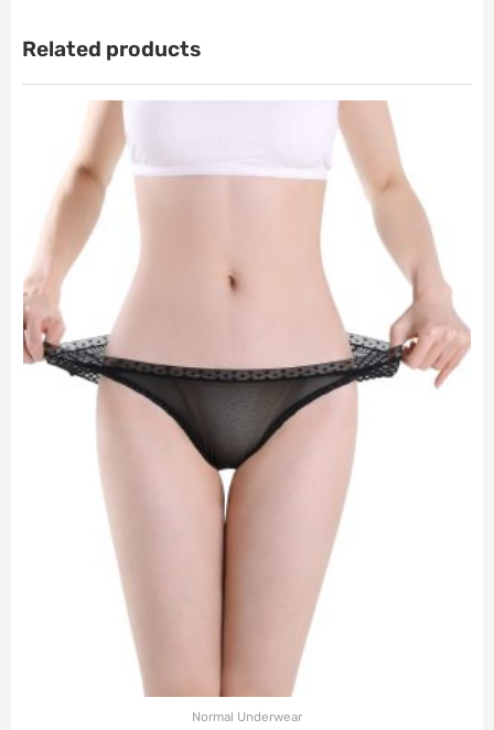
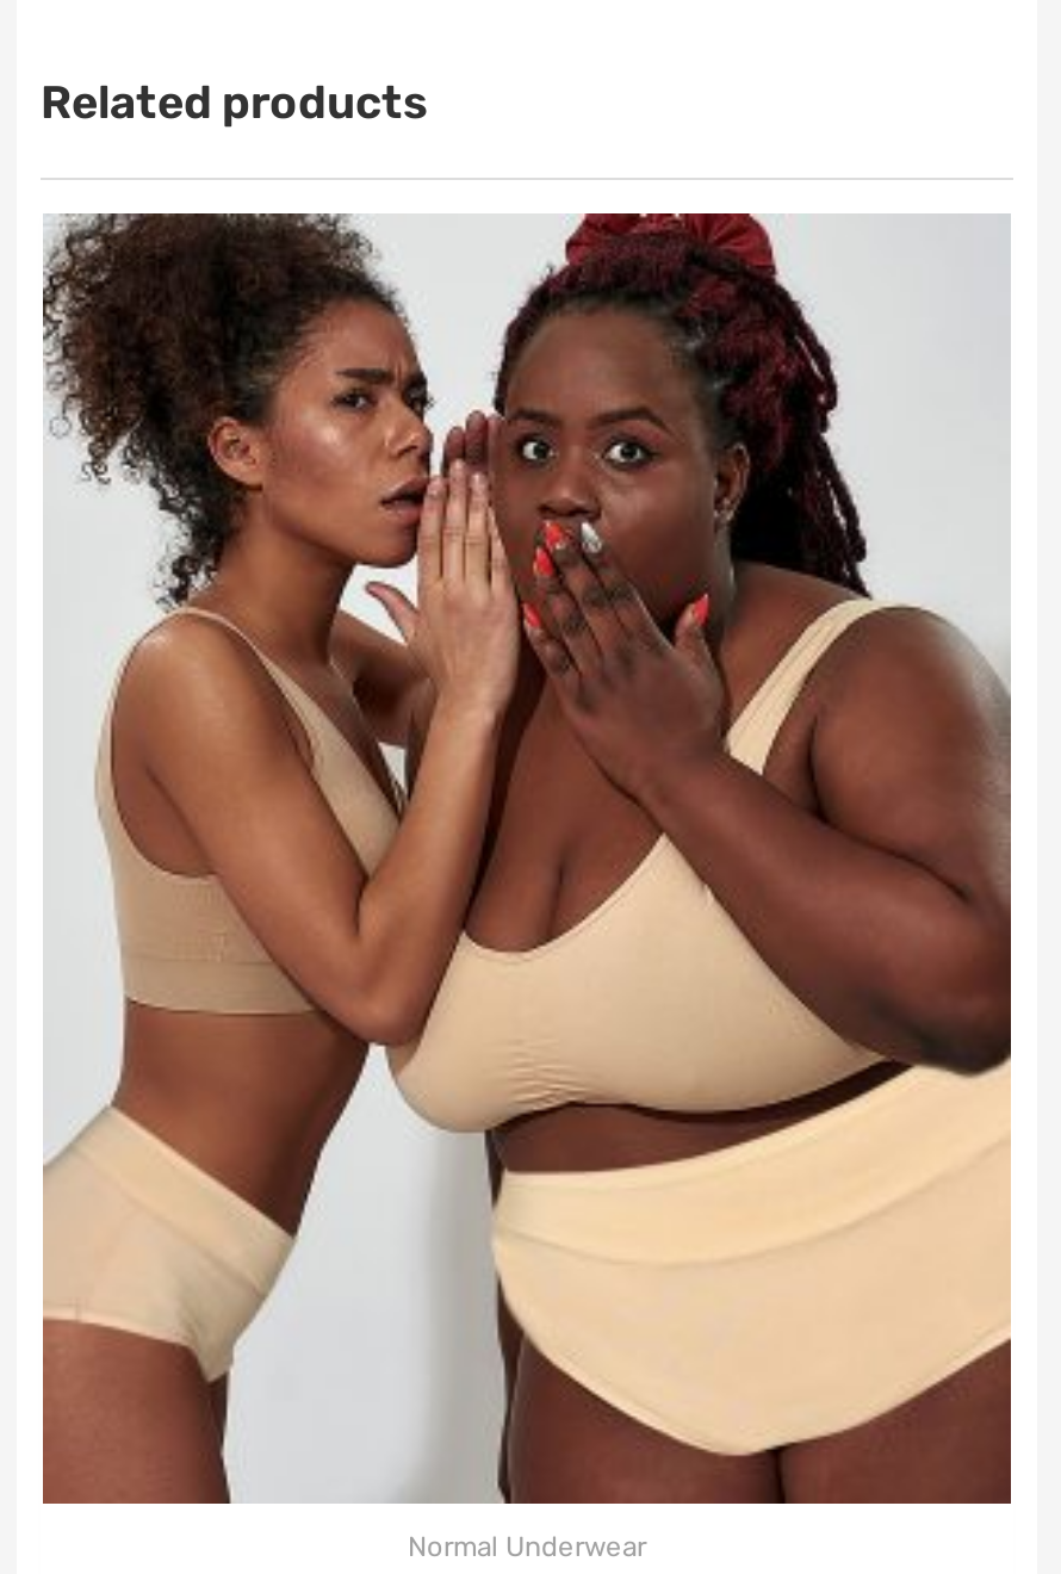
- [image]
+ [image]
